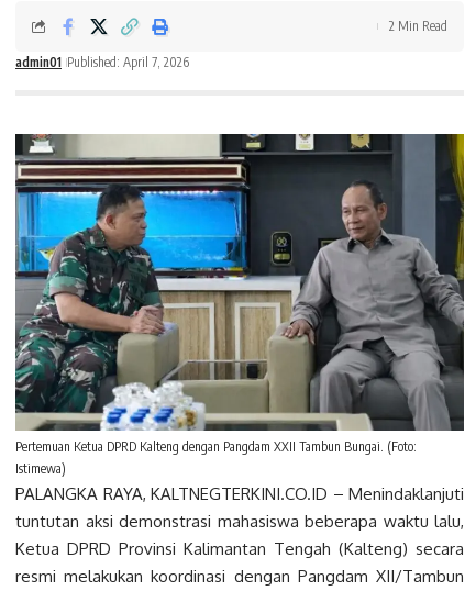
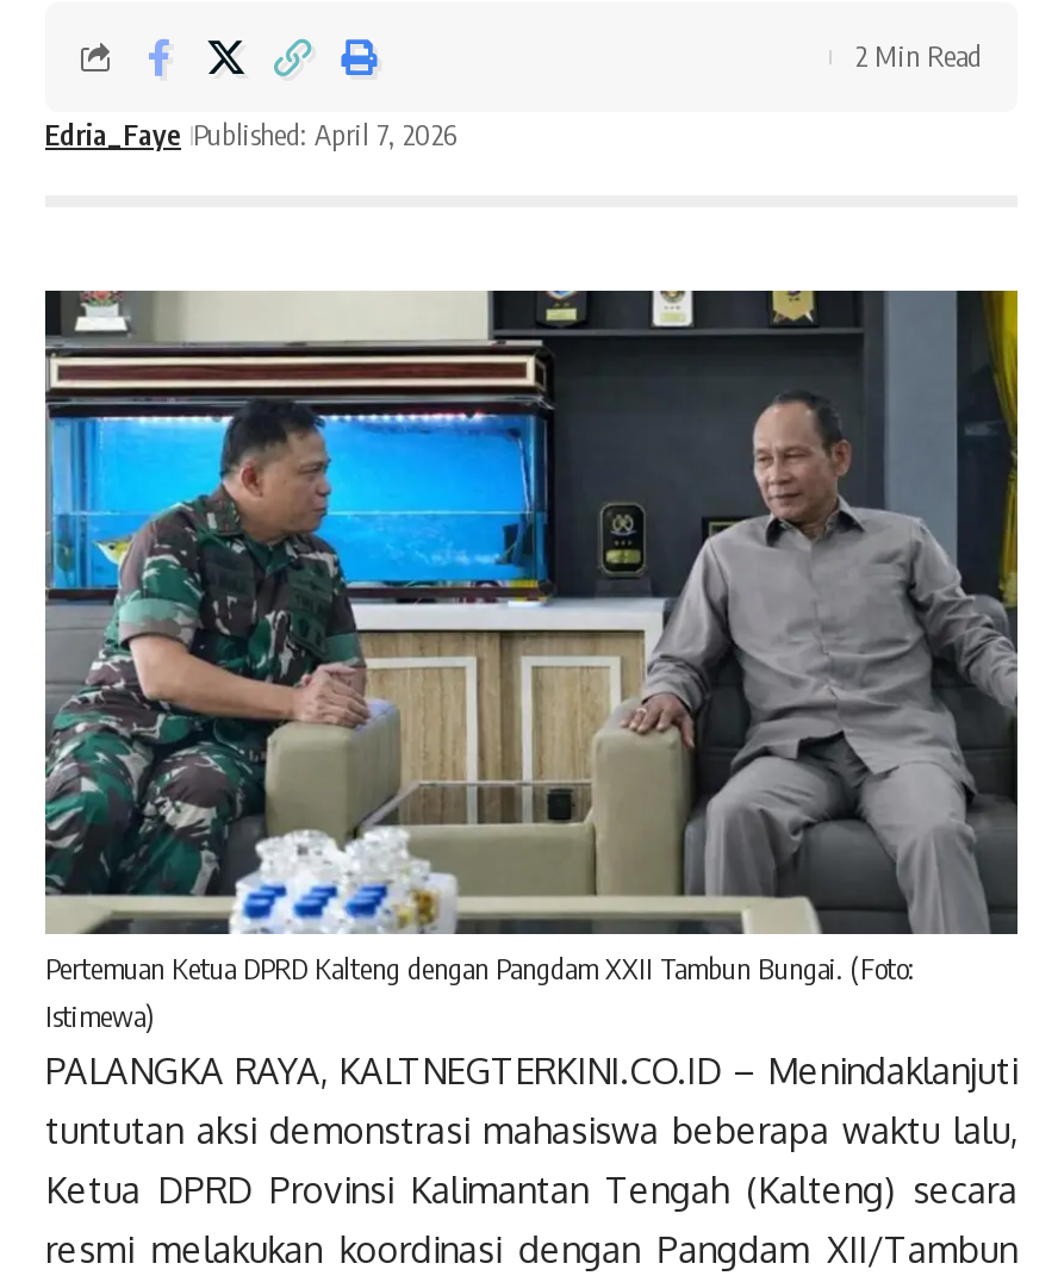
- admin01 Published: April 7, 2026
+ Edria_Faye Published: April 7, 2026
